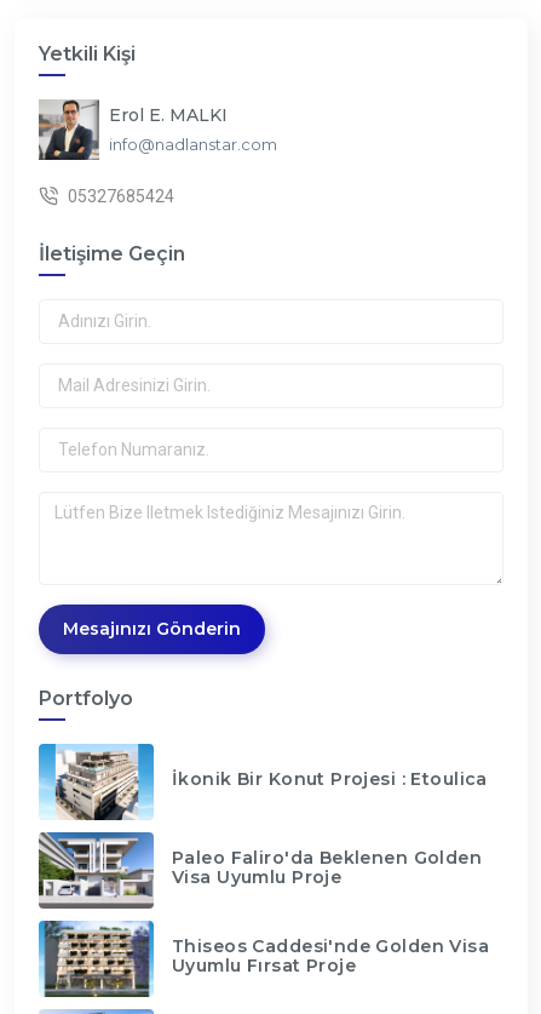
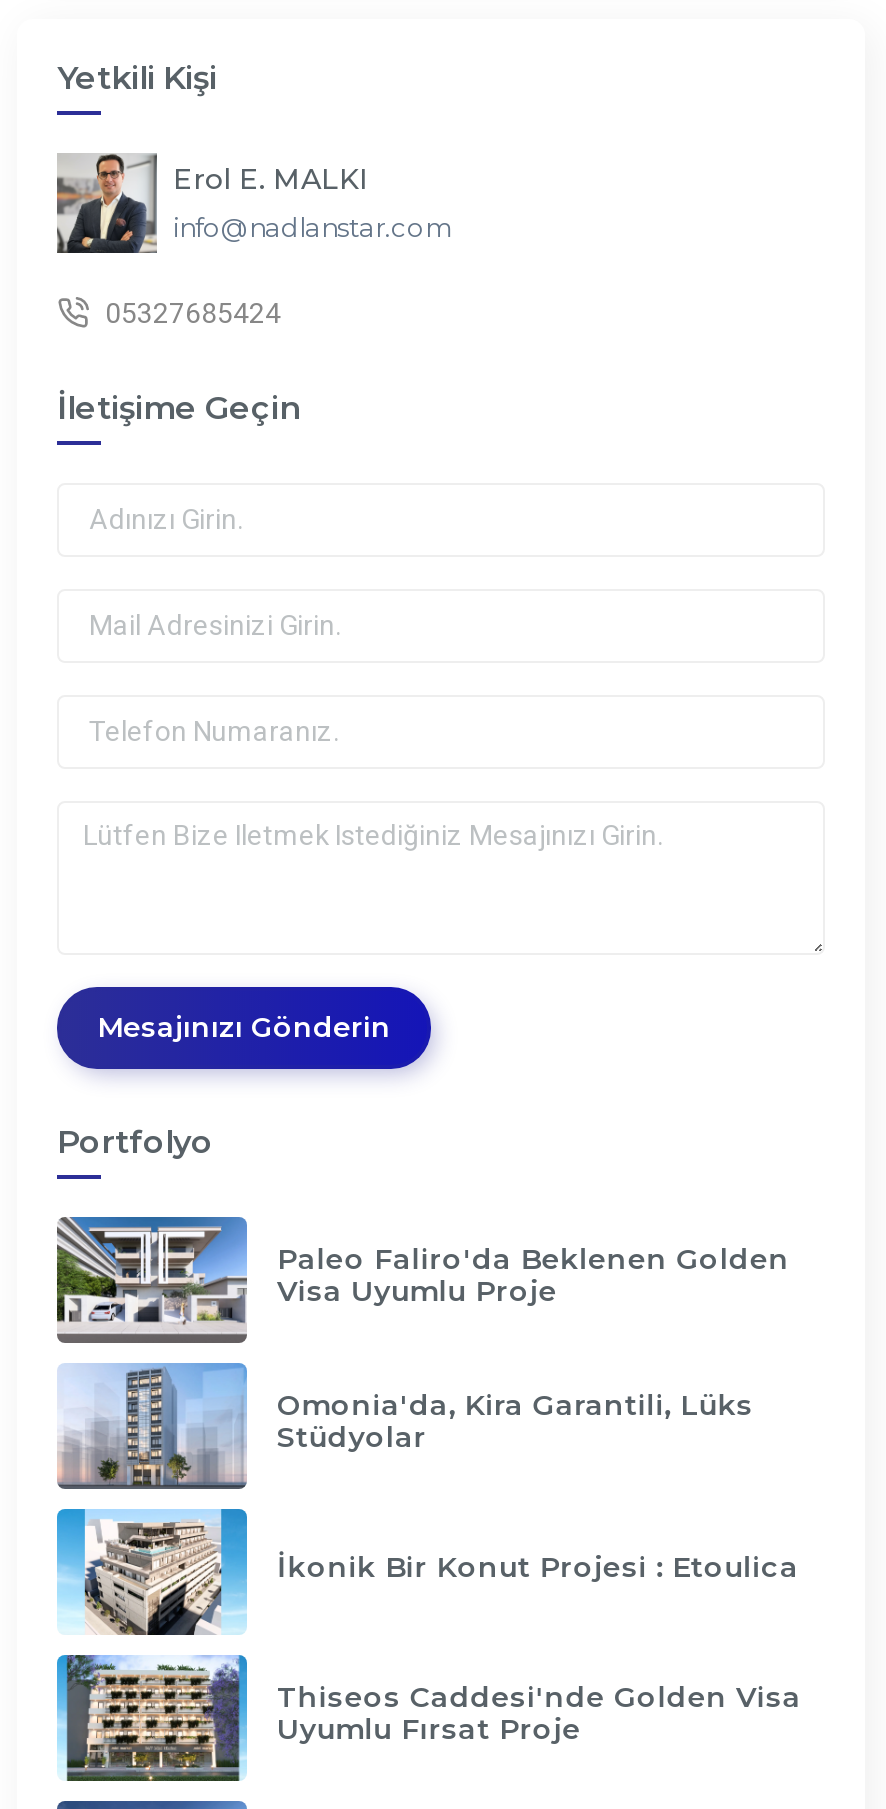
moved down: [image] | İkonik Bir Konut Projesi : Etoulica

moved up: [image] | Paleo Faliro'da Beklenen Golden | Visa Uyumlu Proje

+ [image]
+ Omonia'da, Kira Garantili, Lüks
+ Stüdyolar
